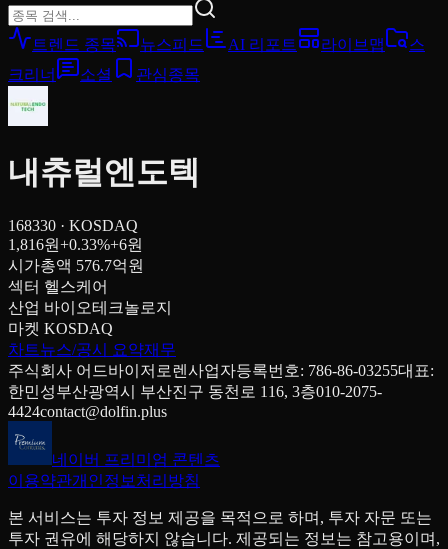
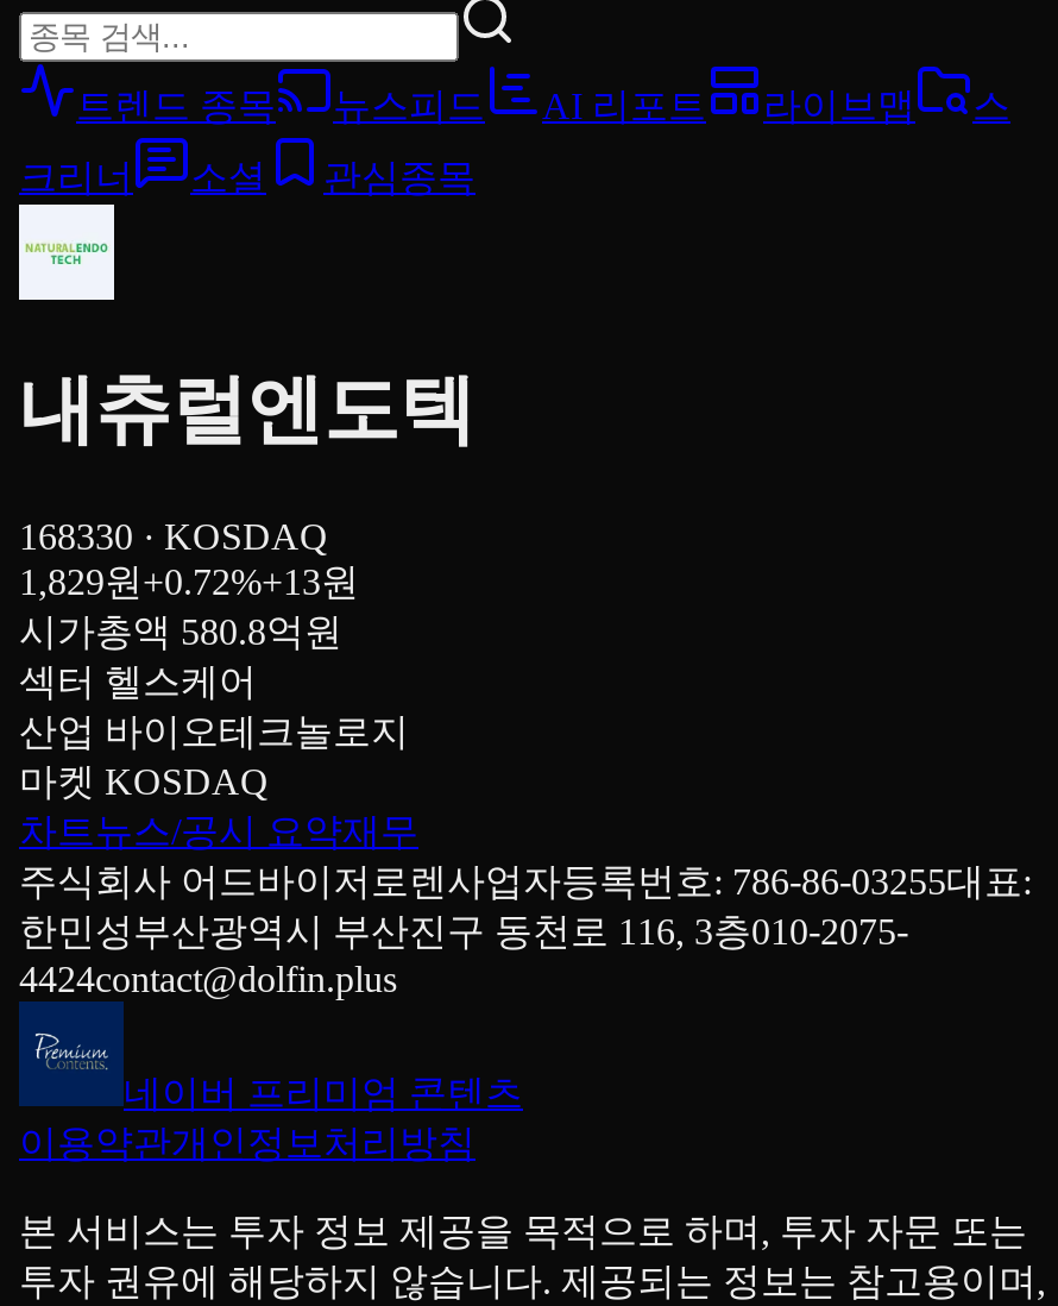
- 1,816원 +0.33%+6원
- 시가총액 576.7억원
+ 1,829원 +0.72%+13원
+ 시가총액 580.8억원
